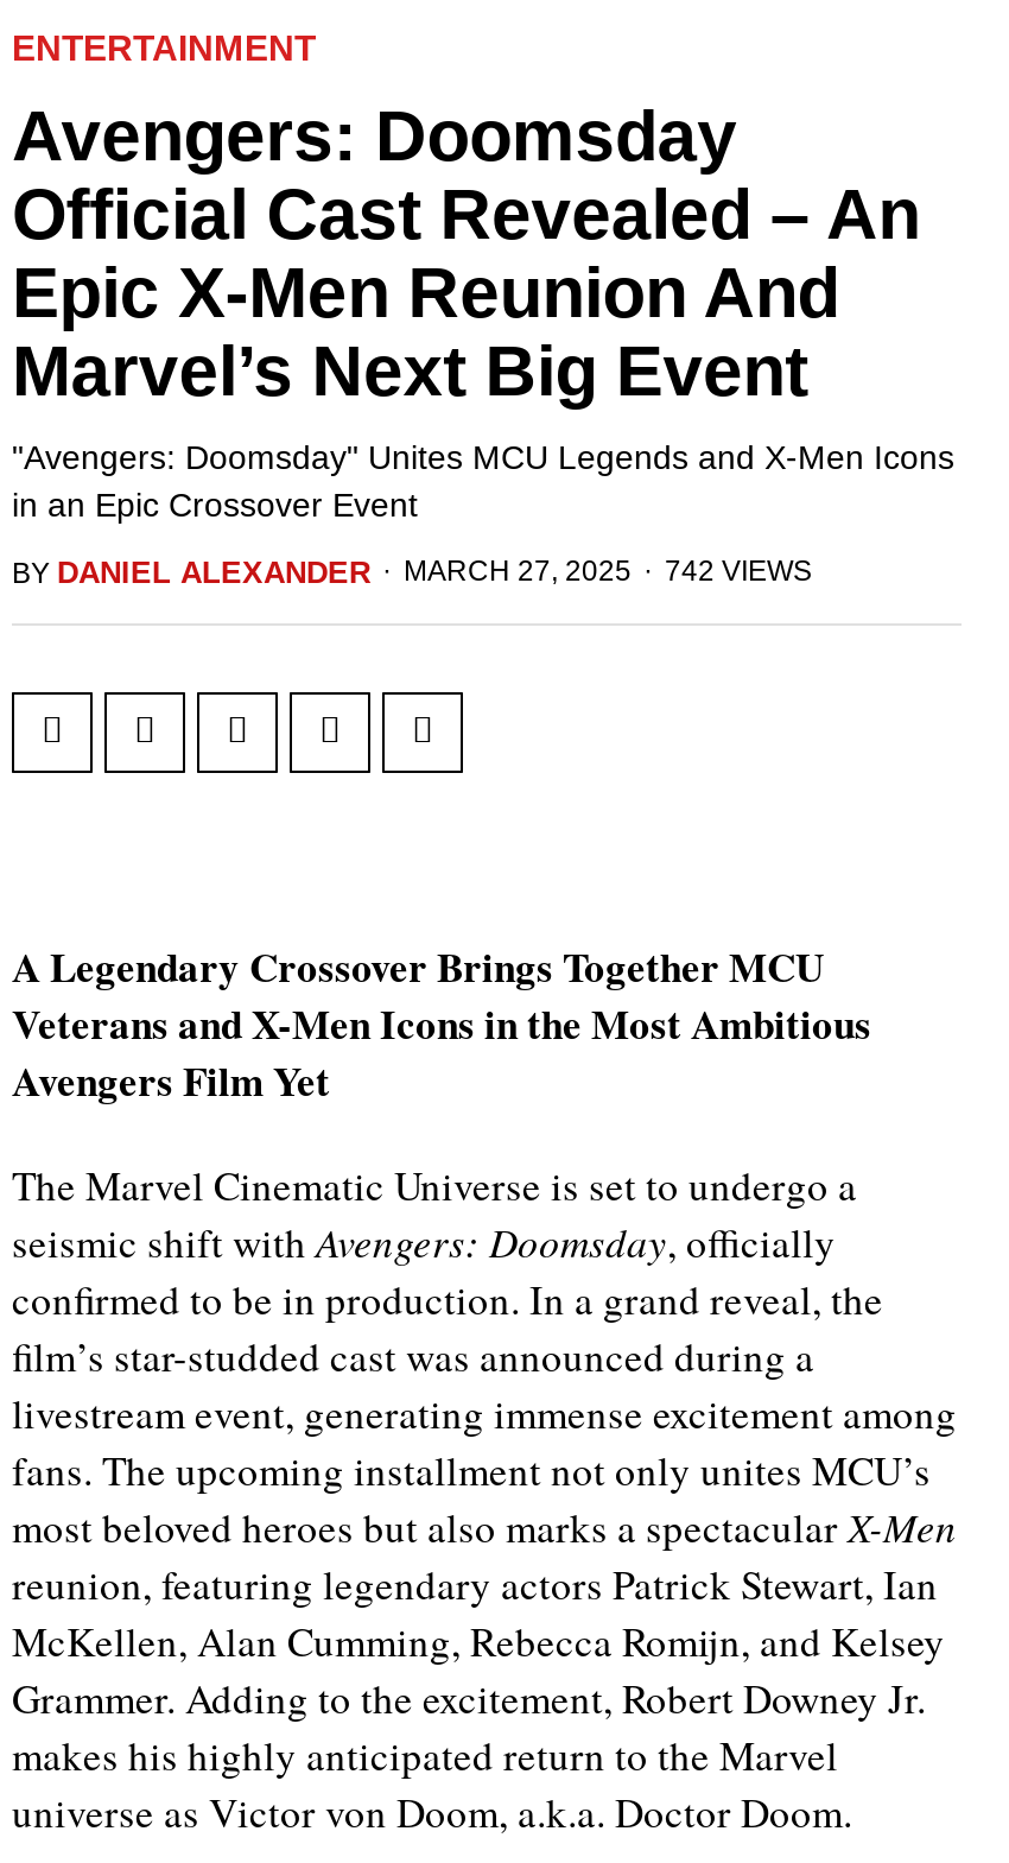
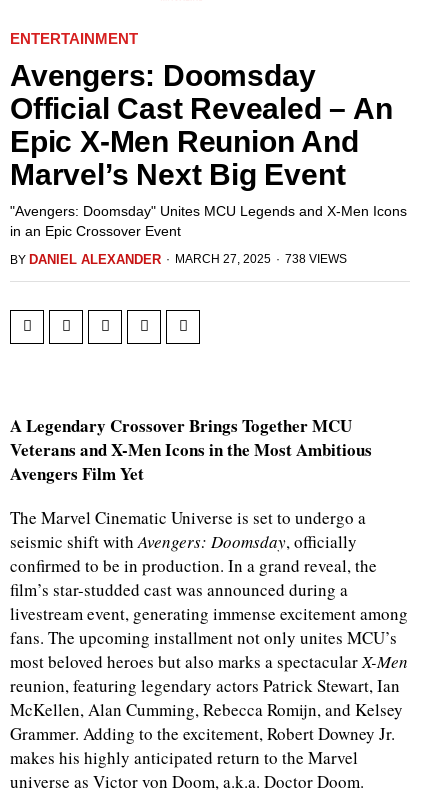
- BY DANIEL ALEXANDER · MARCH 27, 2025 · 742 VIEWS
+ BY DANIEL ALEXANDER · MARCH 27, 2025 · 738 VIEWS
